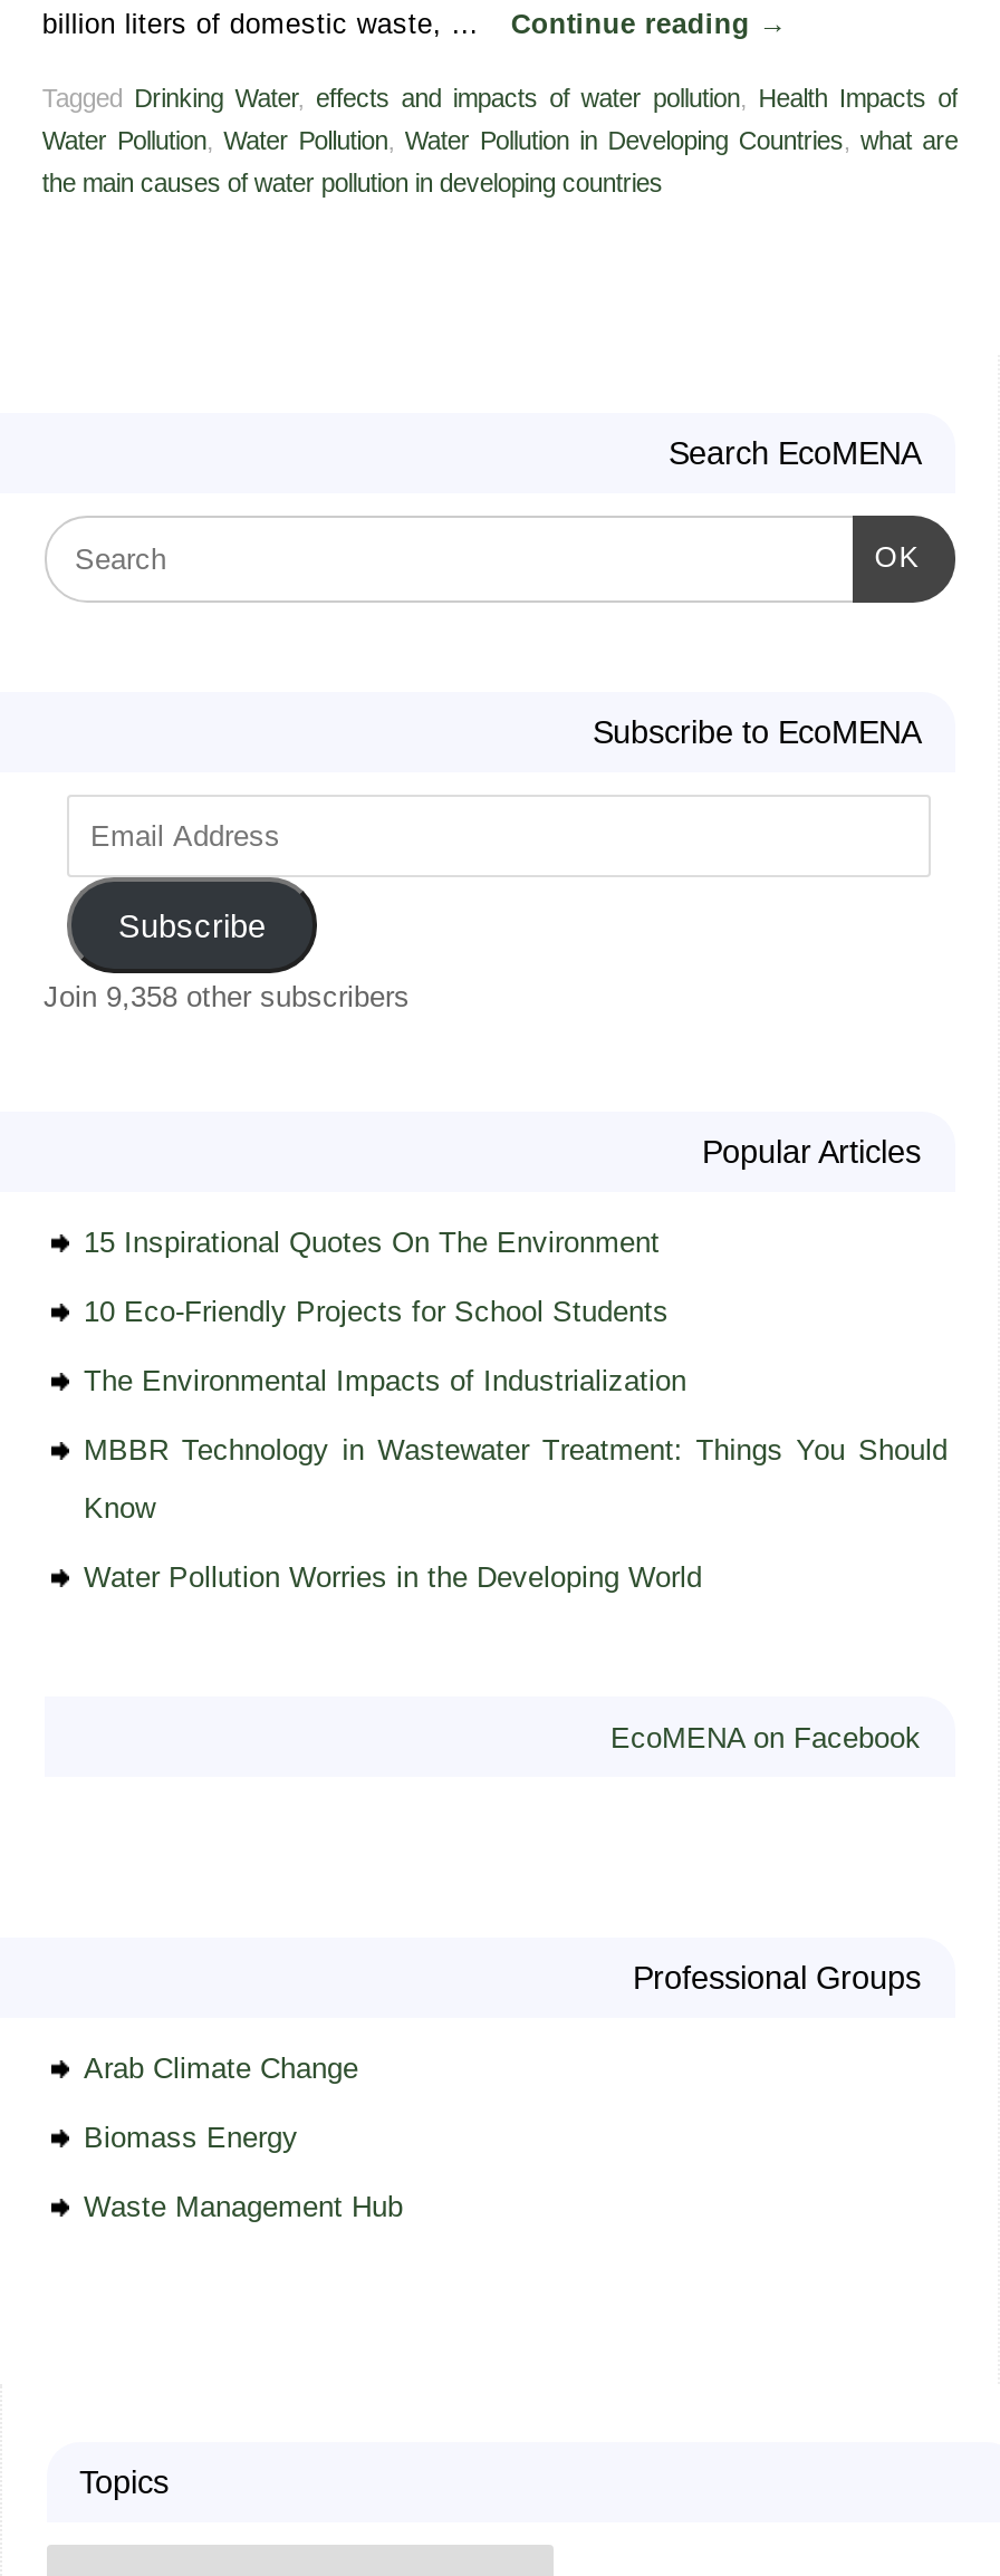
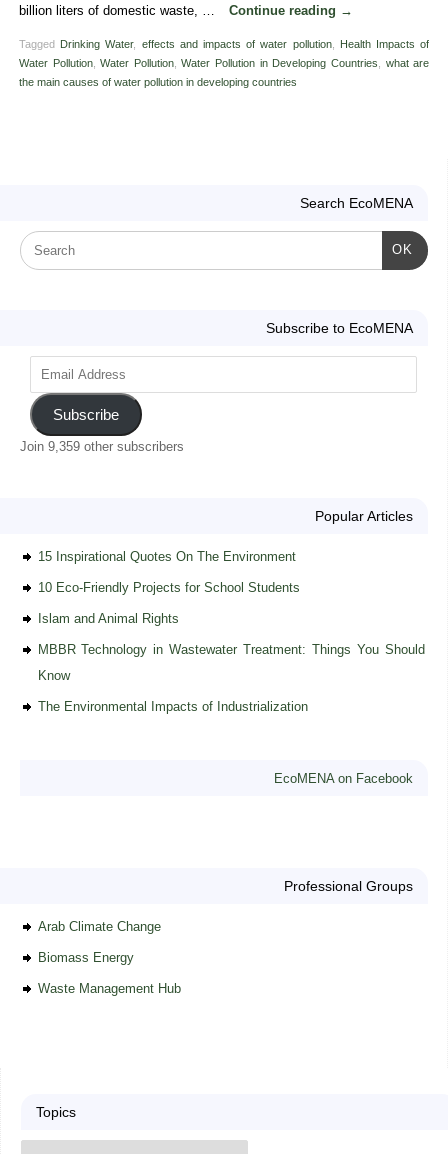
- Join 9,358 other subscribers
+ Join 9,359 other subscribers

+ Islam and Animal Rights

moved down: The Environmental Impacts of Industrialization

- Water Pollution Worries in the Developing World
